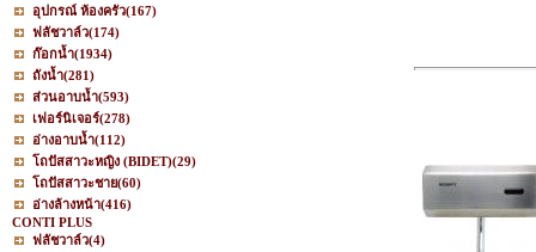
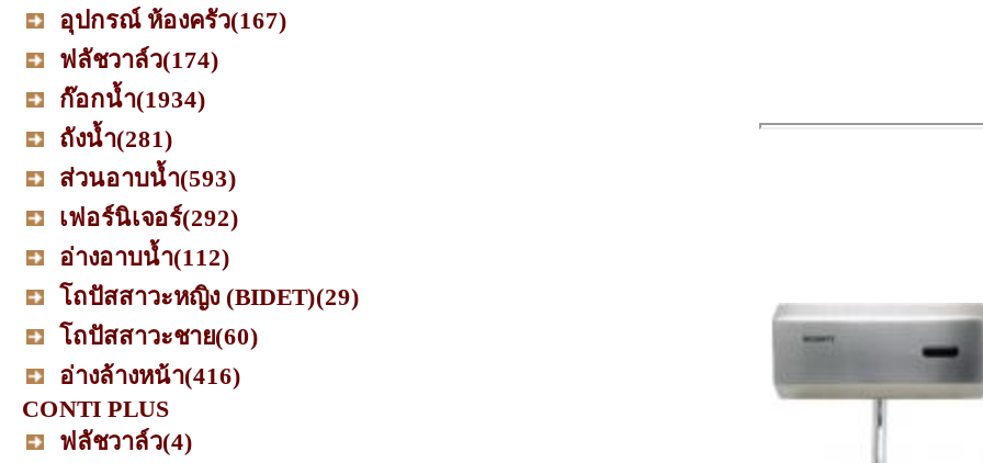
- เฟอร์นิเจอร์(278)
+ เฟอร์นิเจอร์(292)
